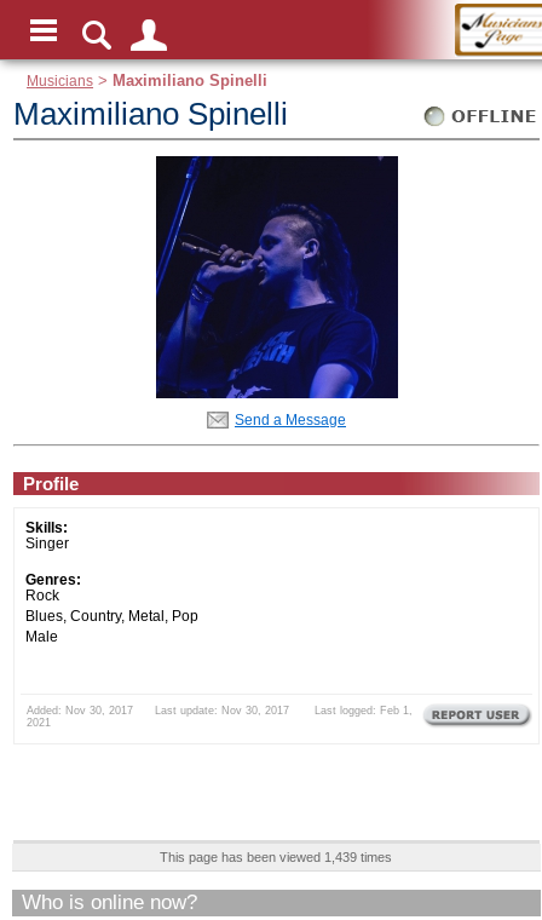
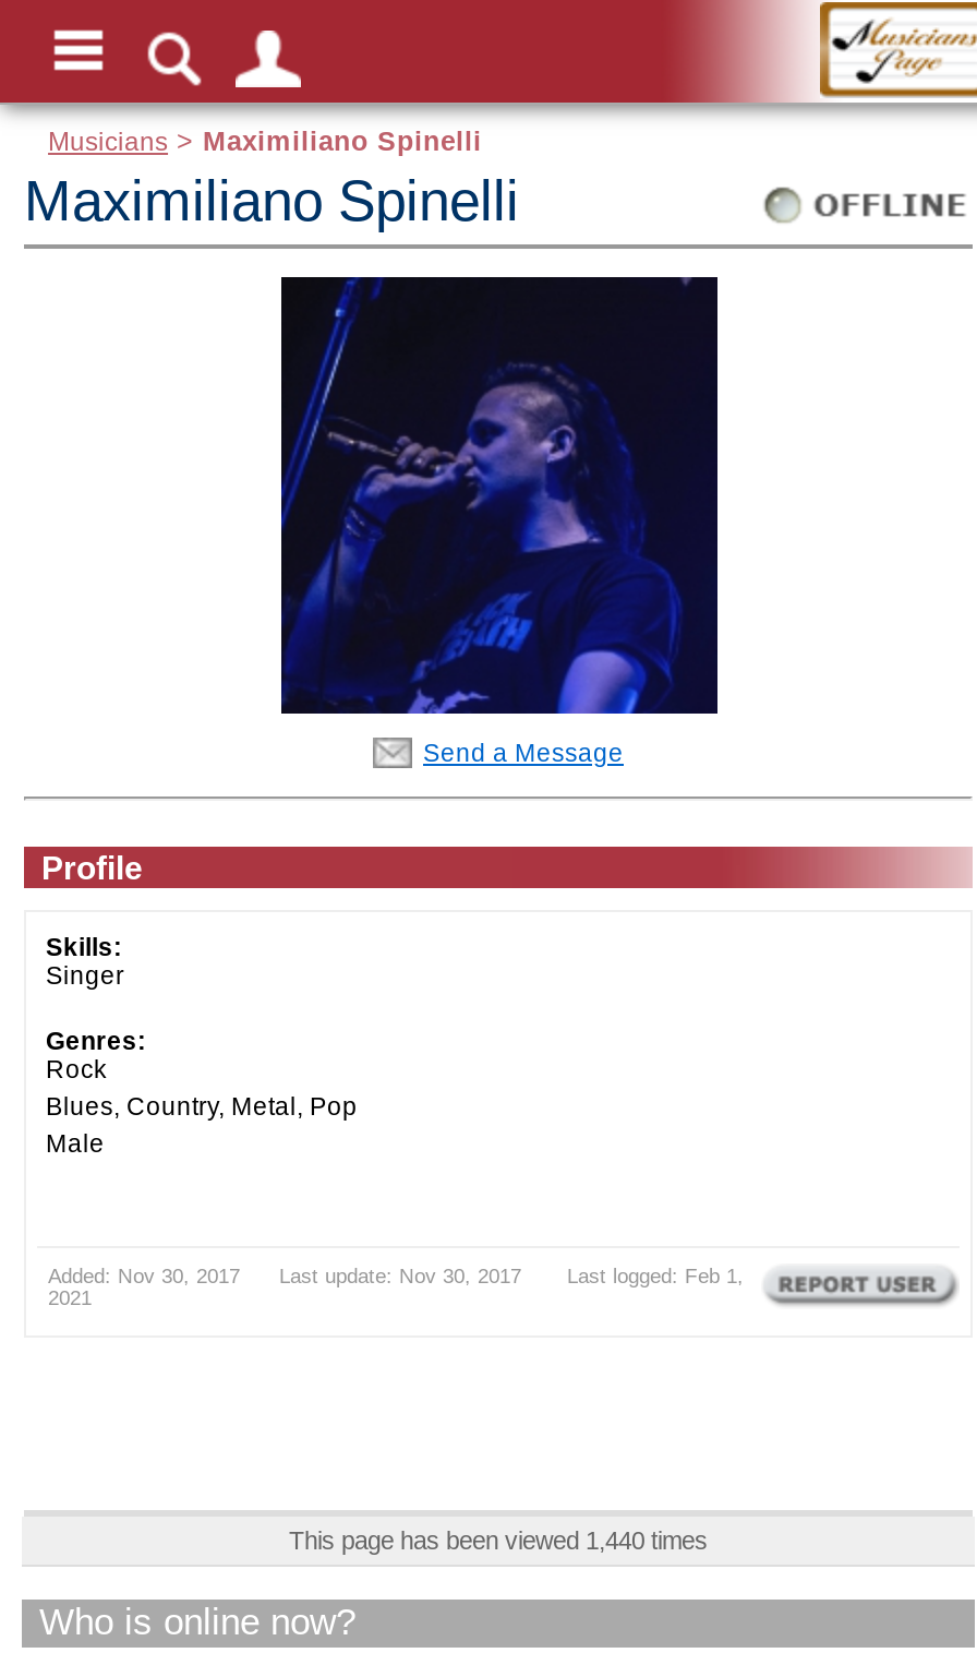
- This page has been viewed 1,439 times
+ This page has been viewed 1,440 times
